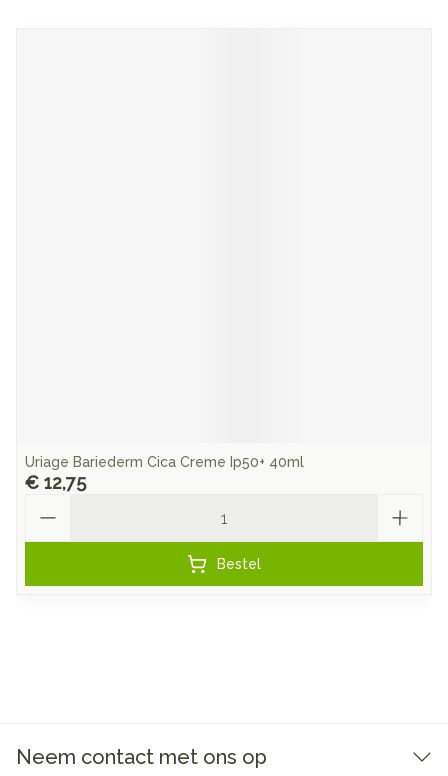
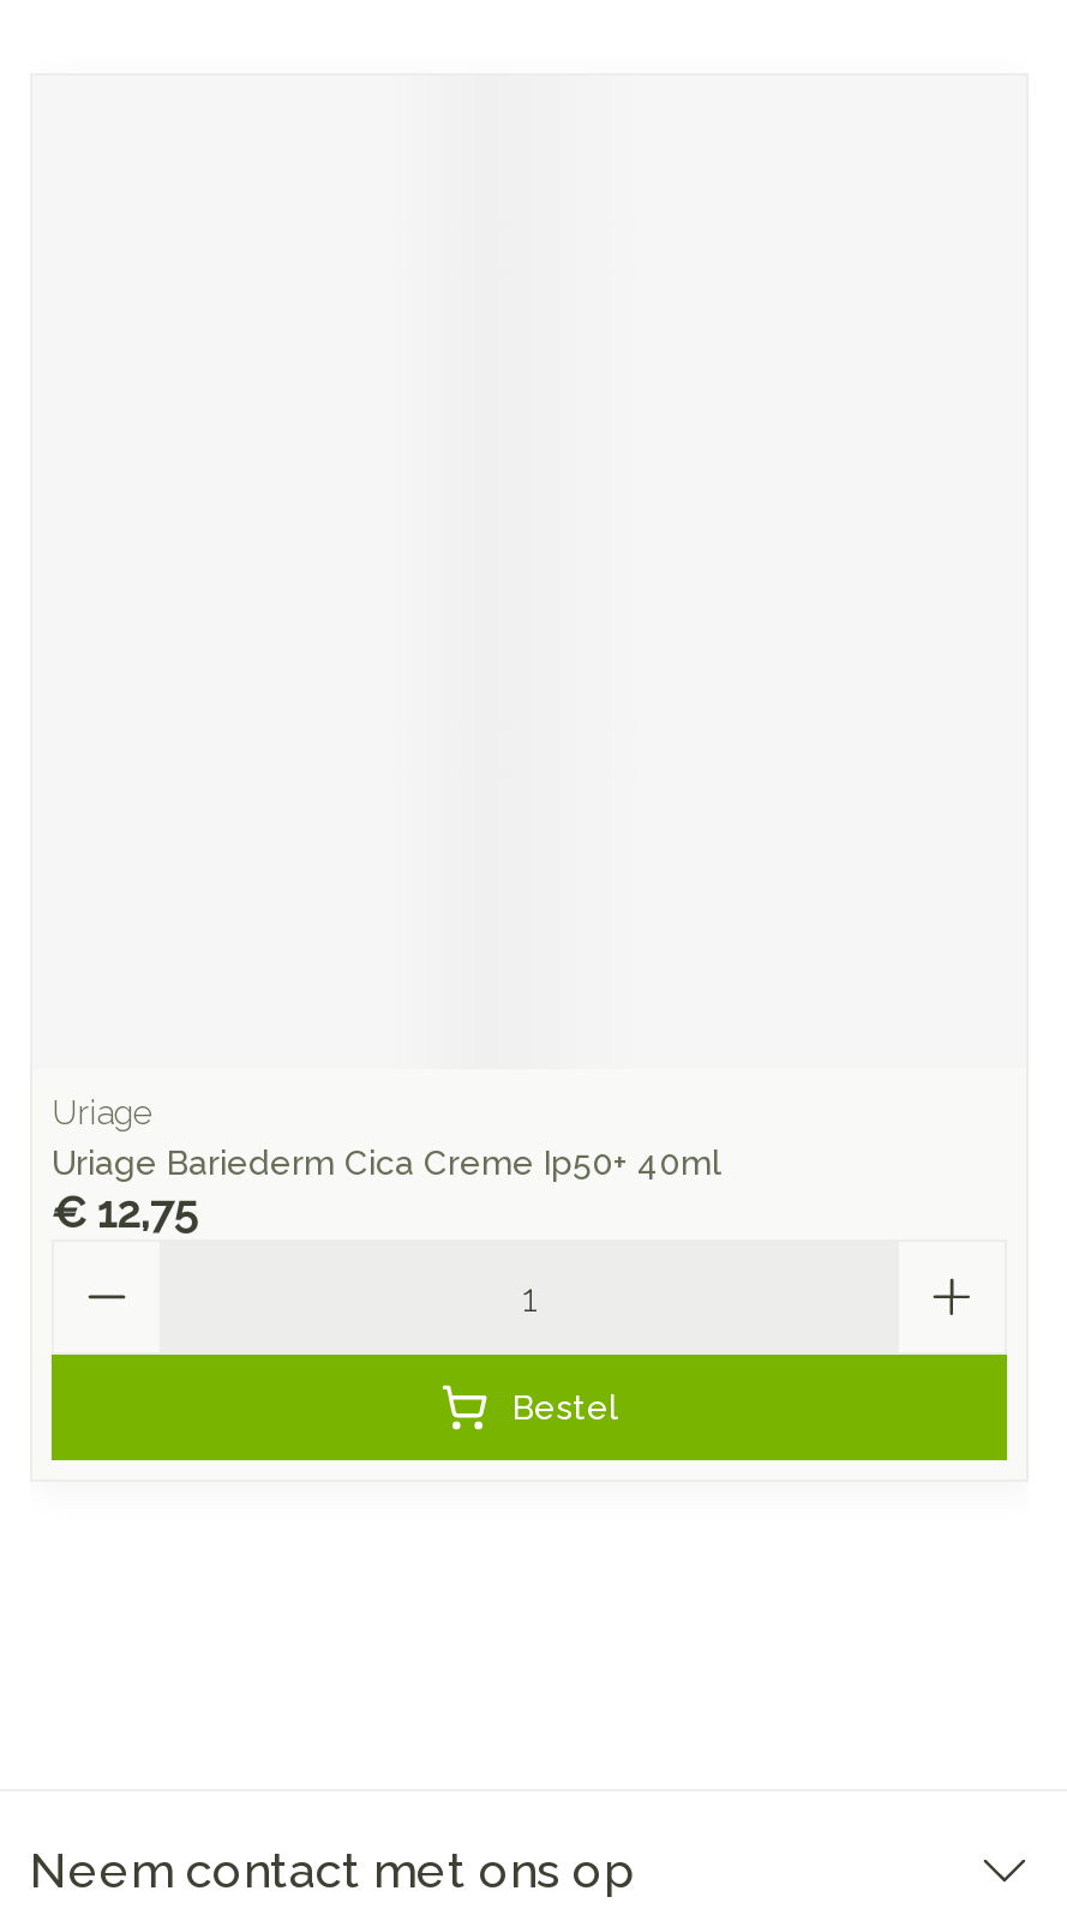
+ Uriage
